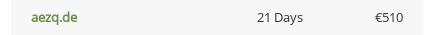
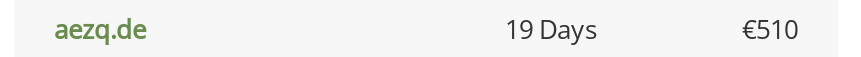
- 21 Days
+ 19 Days
